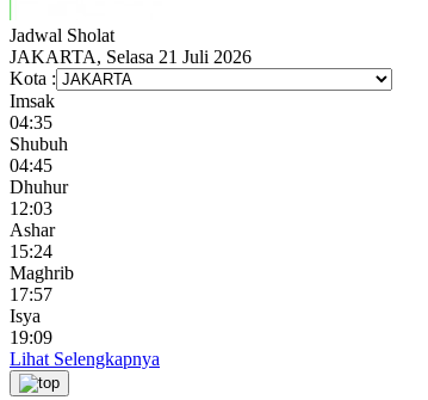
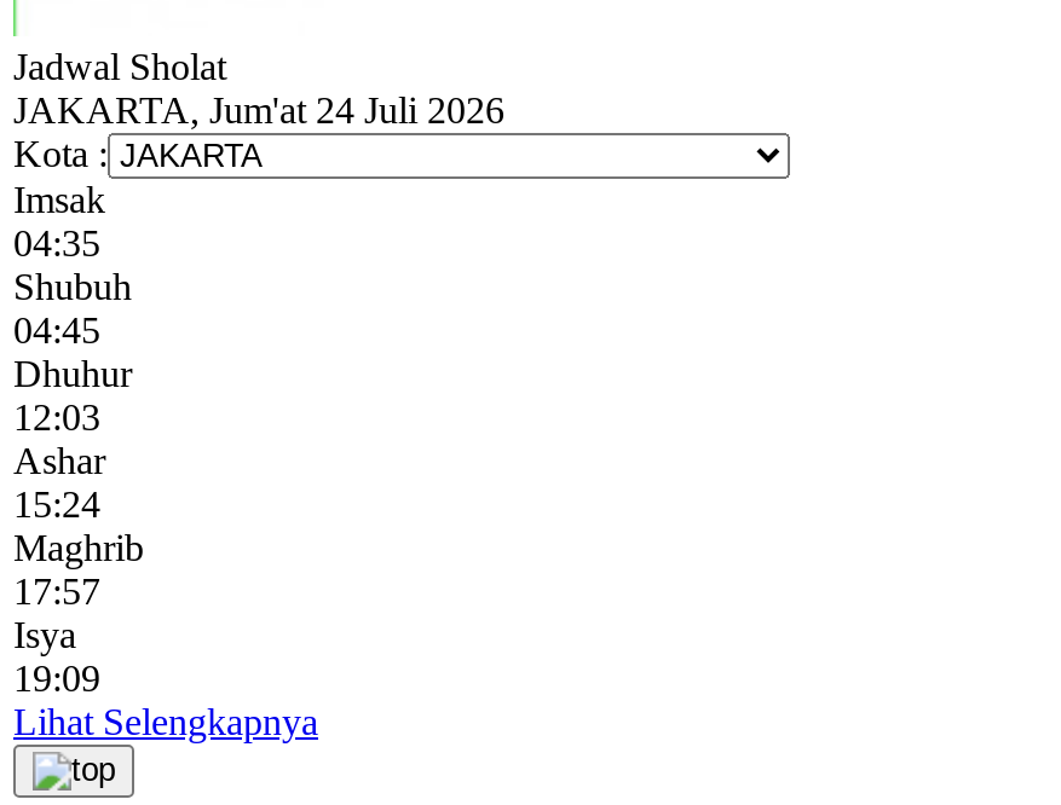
- JAKARTA, Selasa 21 Juli 2026
+ JAKARTA, Jum'at 24 Juli 2026
